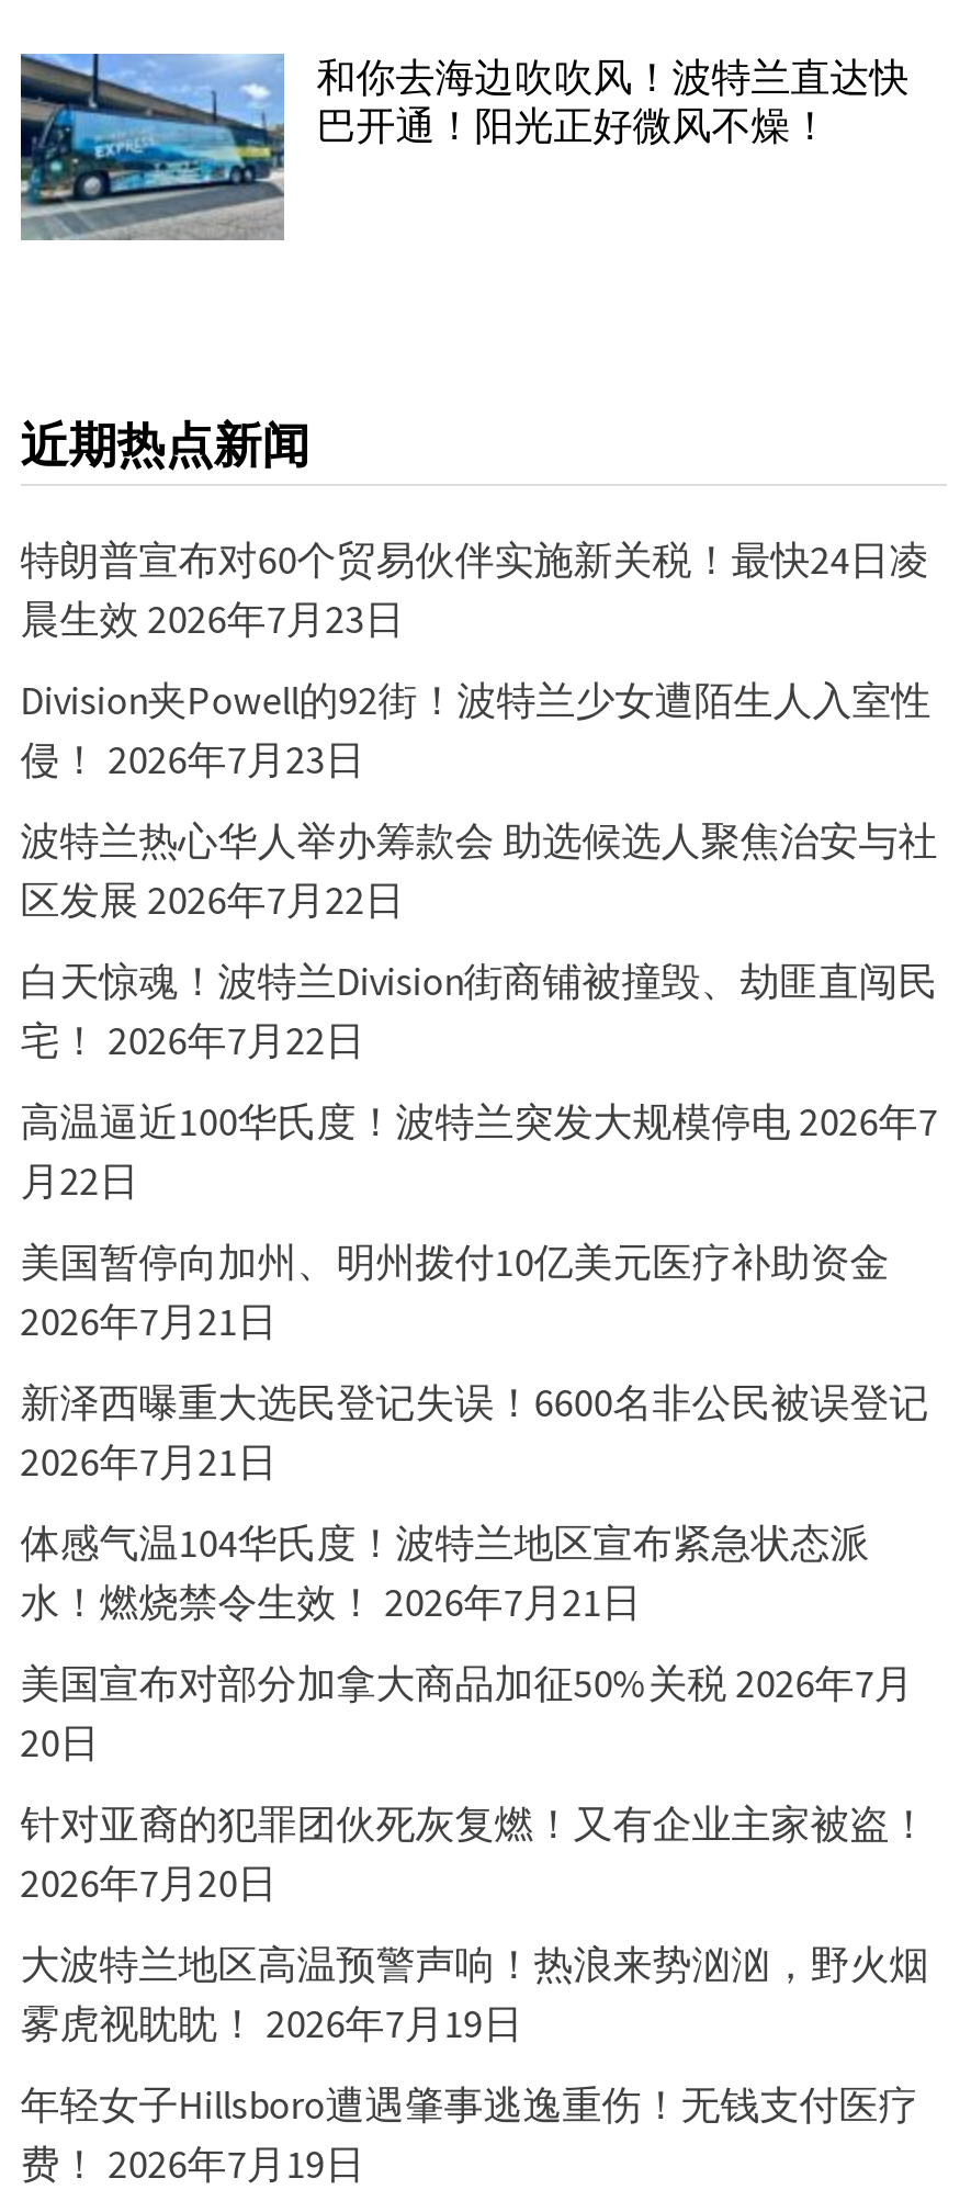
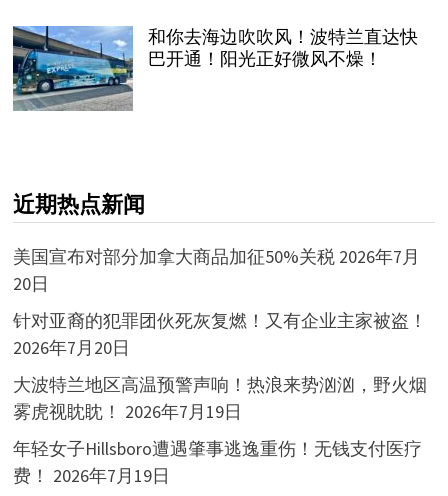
- 特朗普宣布对60个贸易伙伴实施新关税！最快24日凌
- 晨生效 2026年7月23日
- Division夹Powell的92街！波特兰少女遭陌生人入室性
- 侵！ 2026年7月23日
- 波特兰热心华人举办筹款会 助选候选人聚焦治安与社
- 区发展 2026年7月22日
- 白天惊魂！波特兰Division街商铺被撞毁、劫匪直闯民
- 宅！ 2026年7月22日
- 高温逼近100华氏度！波特兰突发大规模停电 2026年7
- 月22日
- 美国暂停向加州、明州拨付10亿美元医疗补助资金
- 2026年7月21日
- 新泽西曝重大选民登记失误！6600名非公民被误登记
- 2026年7月21日
- 体感气温104华氏度！波特兰地区宣布紧急状态派
- 水！燃烧禁令生效！ 2026年7月21日
